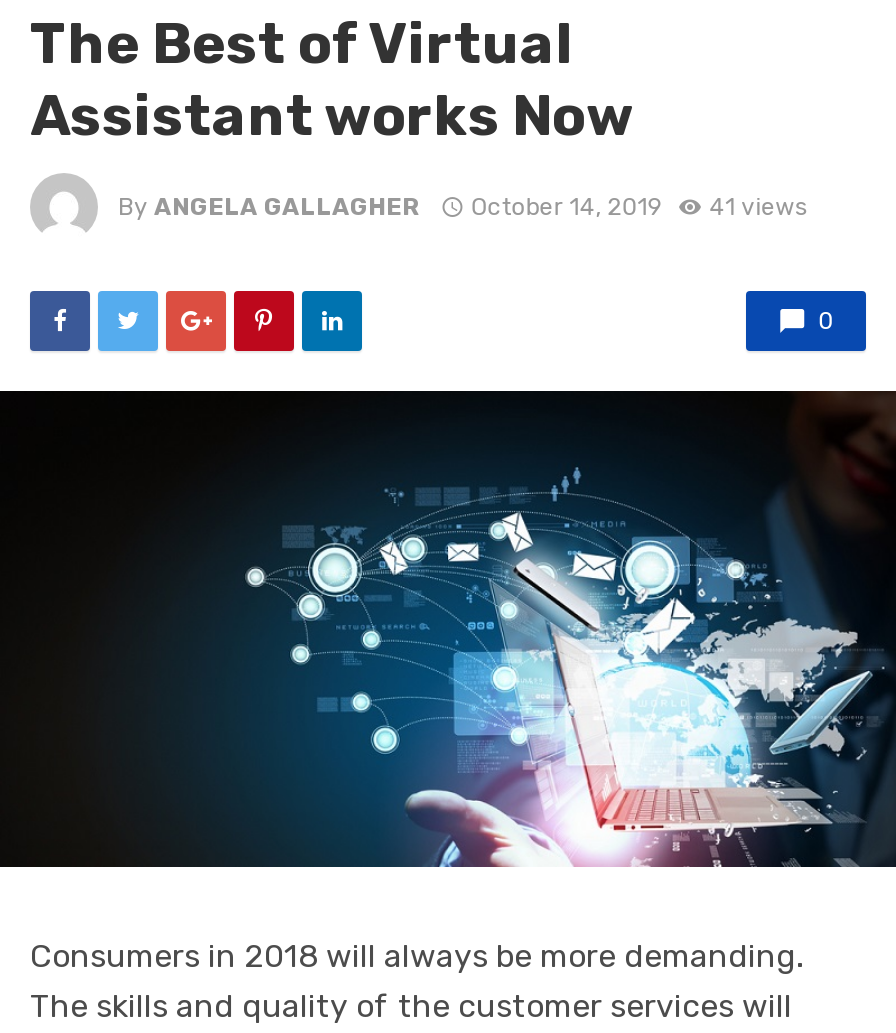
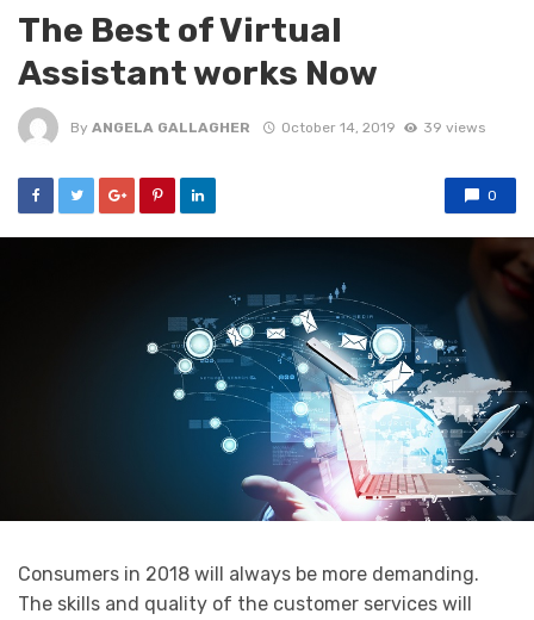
- By ANGELA GALLAGHER October 14, 2019 41 views
+ By ANGELA GALLAGHER October 14, 2019 39 views
